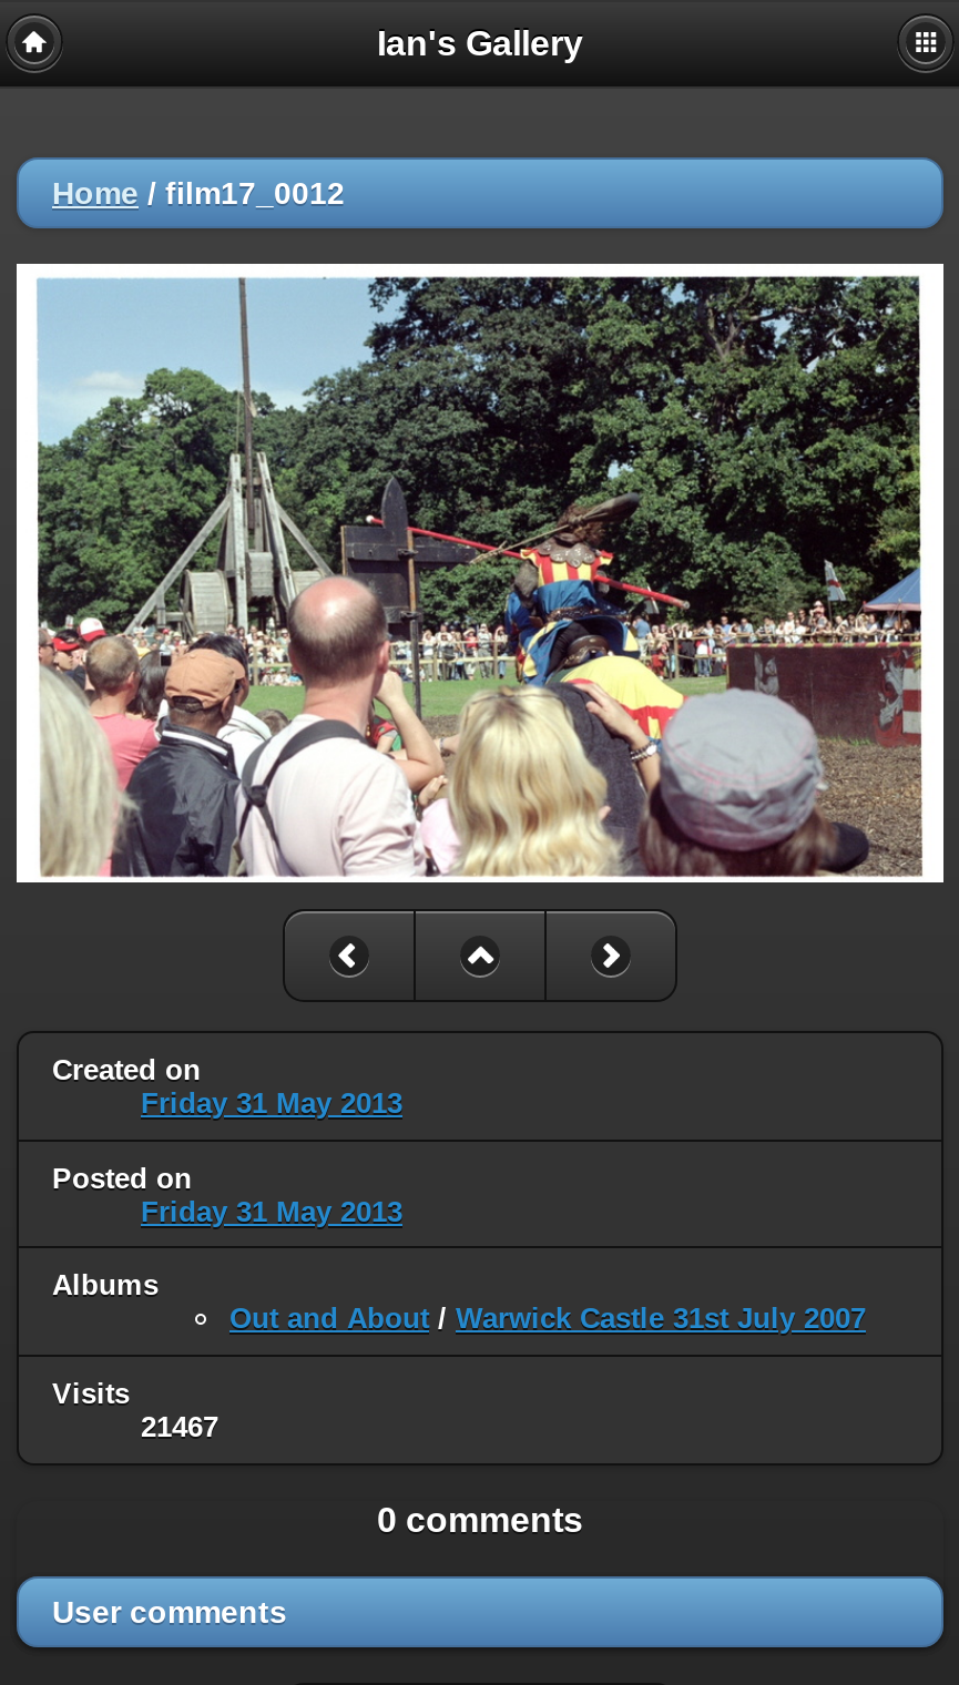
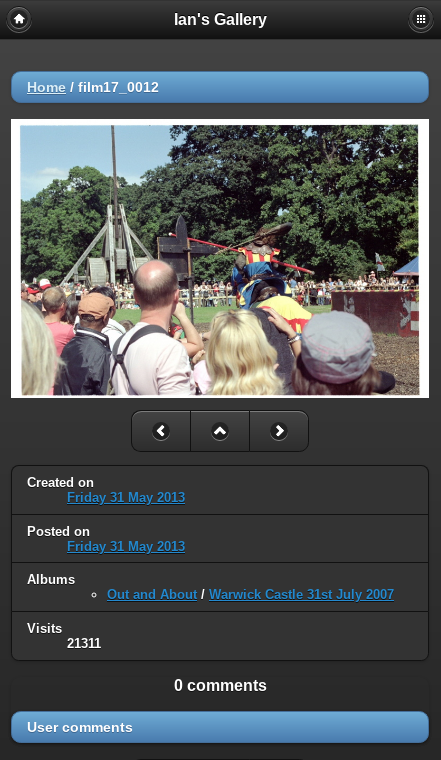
- 21467
+ 21311
